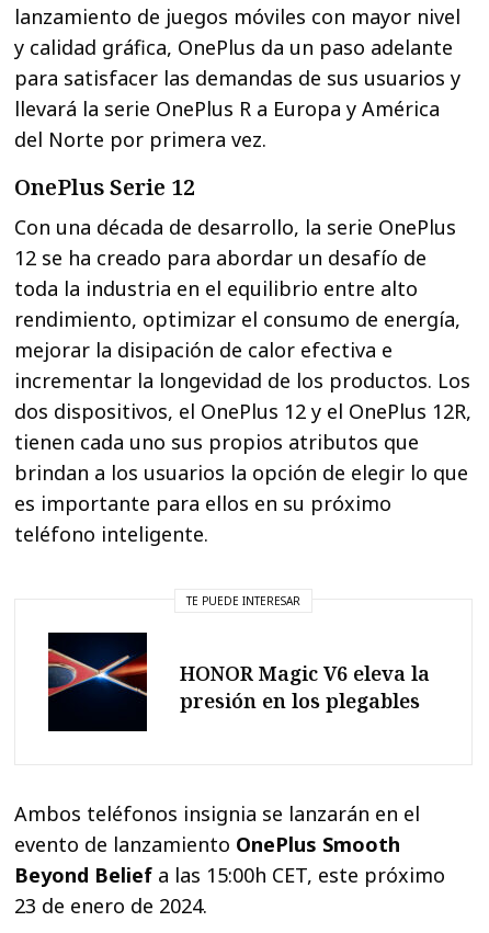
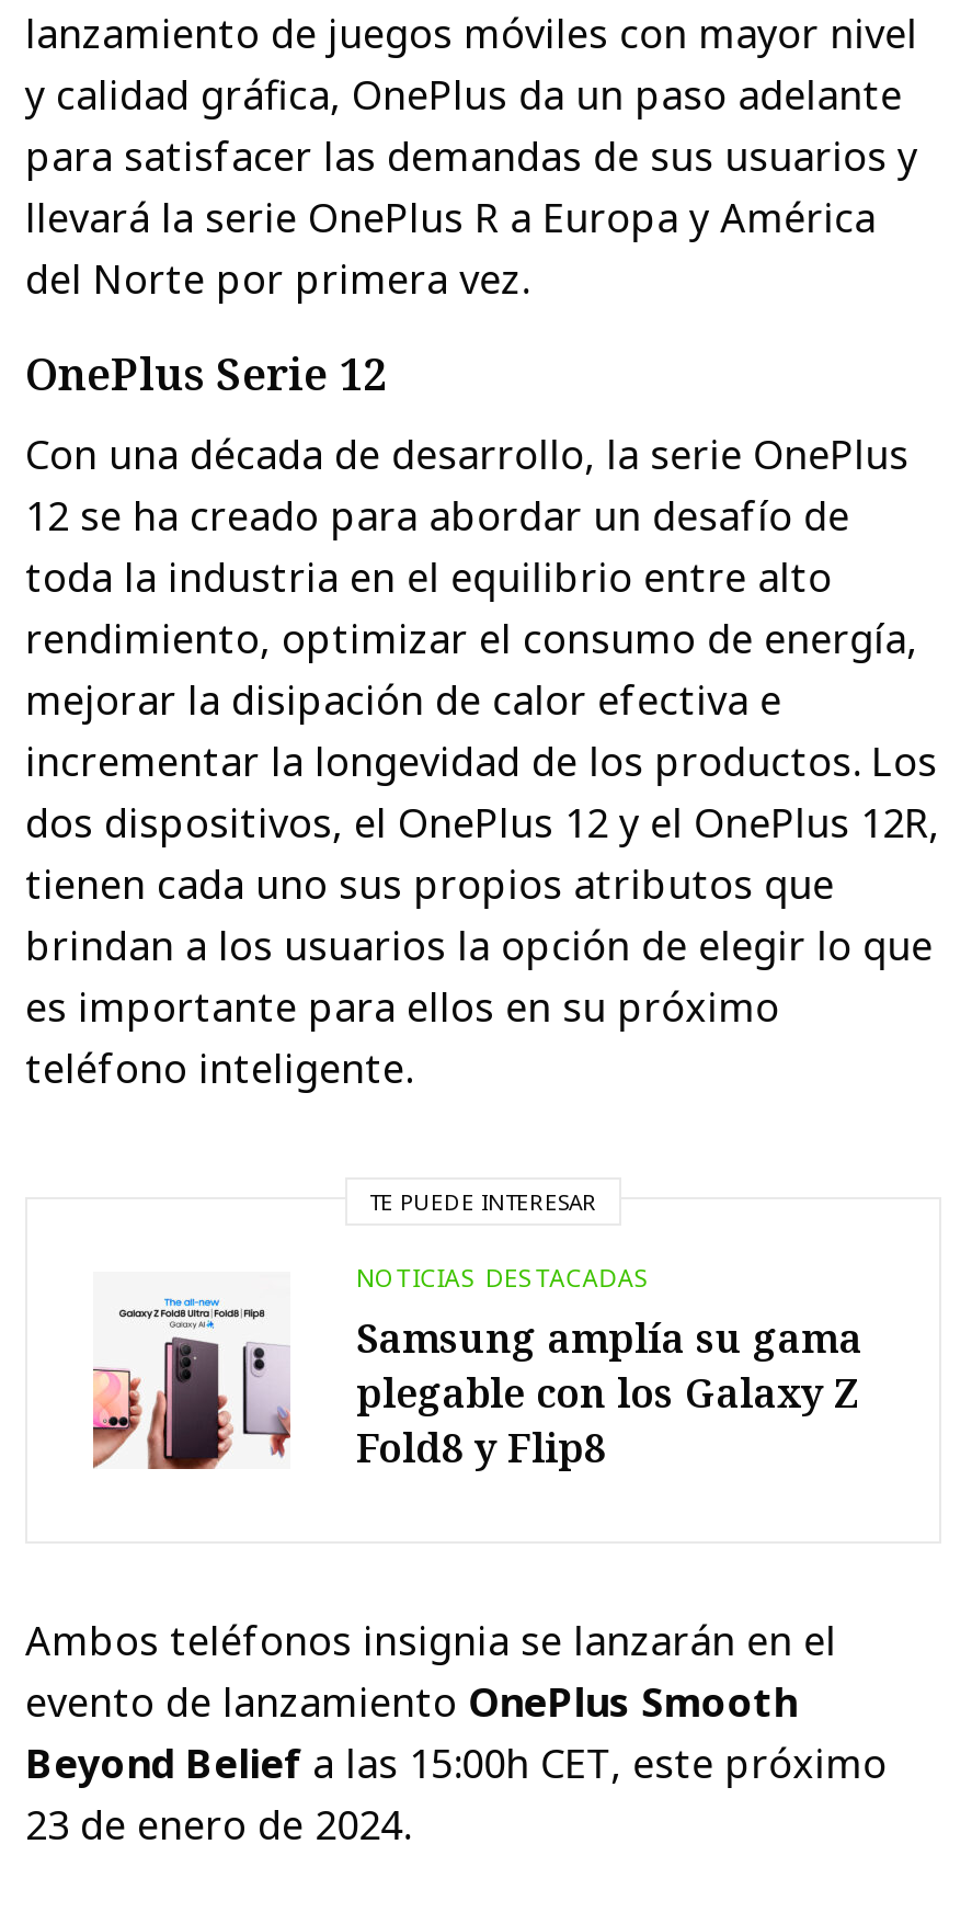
- [image]
- HONOR Magic V6 eleva la
- presión en los plegables
+ [image]
+ NOTICIAS DESTACADAS
+ Samsung amplía su gama
+ plegable con los Galaxy Z
+ Fold8 y Flip8
